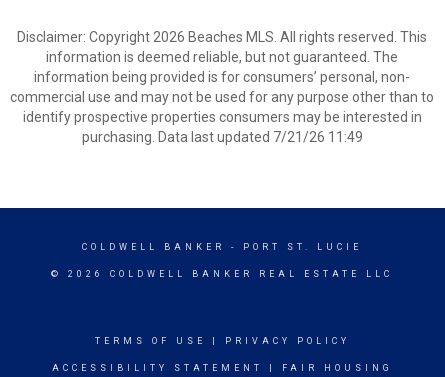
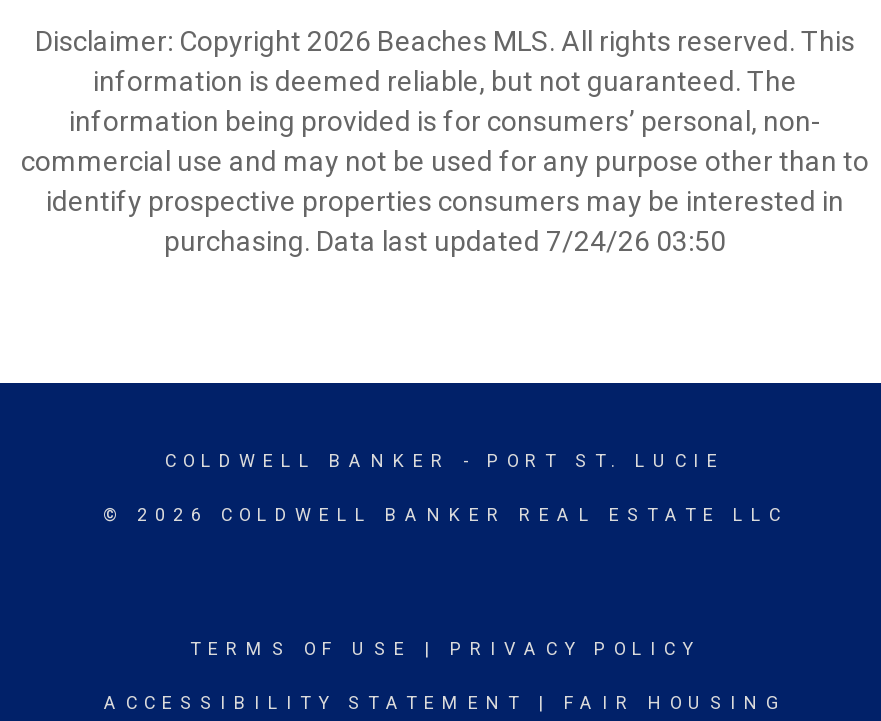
- purchasing. Data last updated 7/21/26 11:49
+ purchasing. Data last updated 7/24/26 03:50
